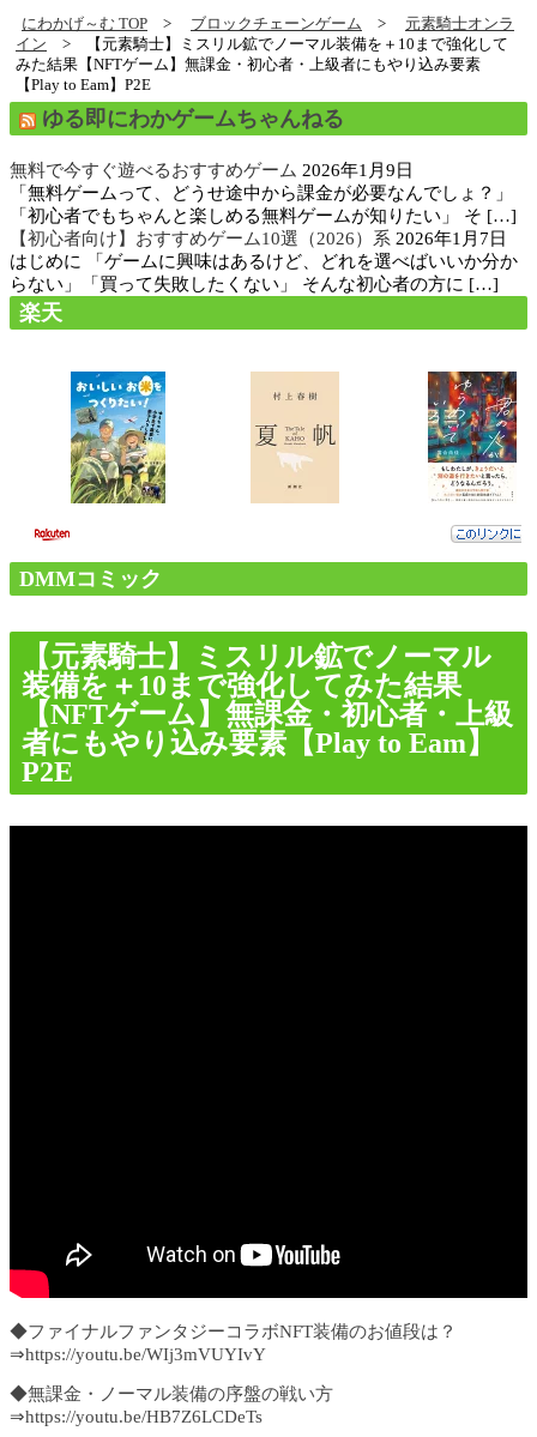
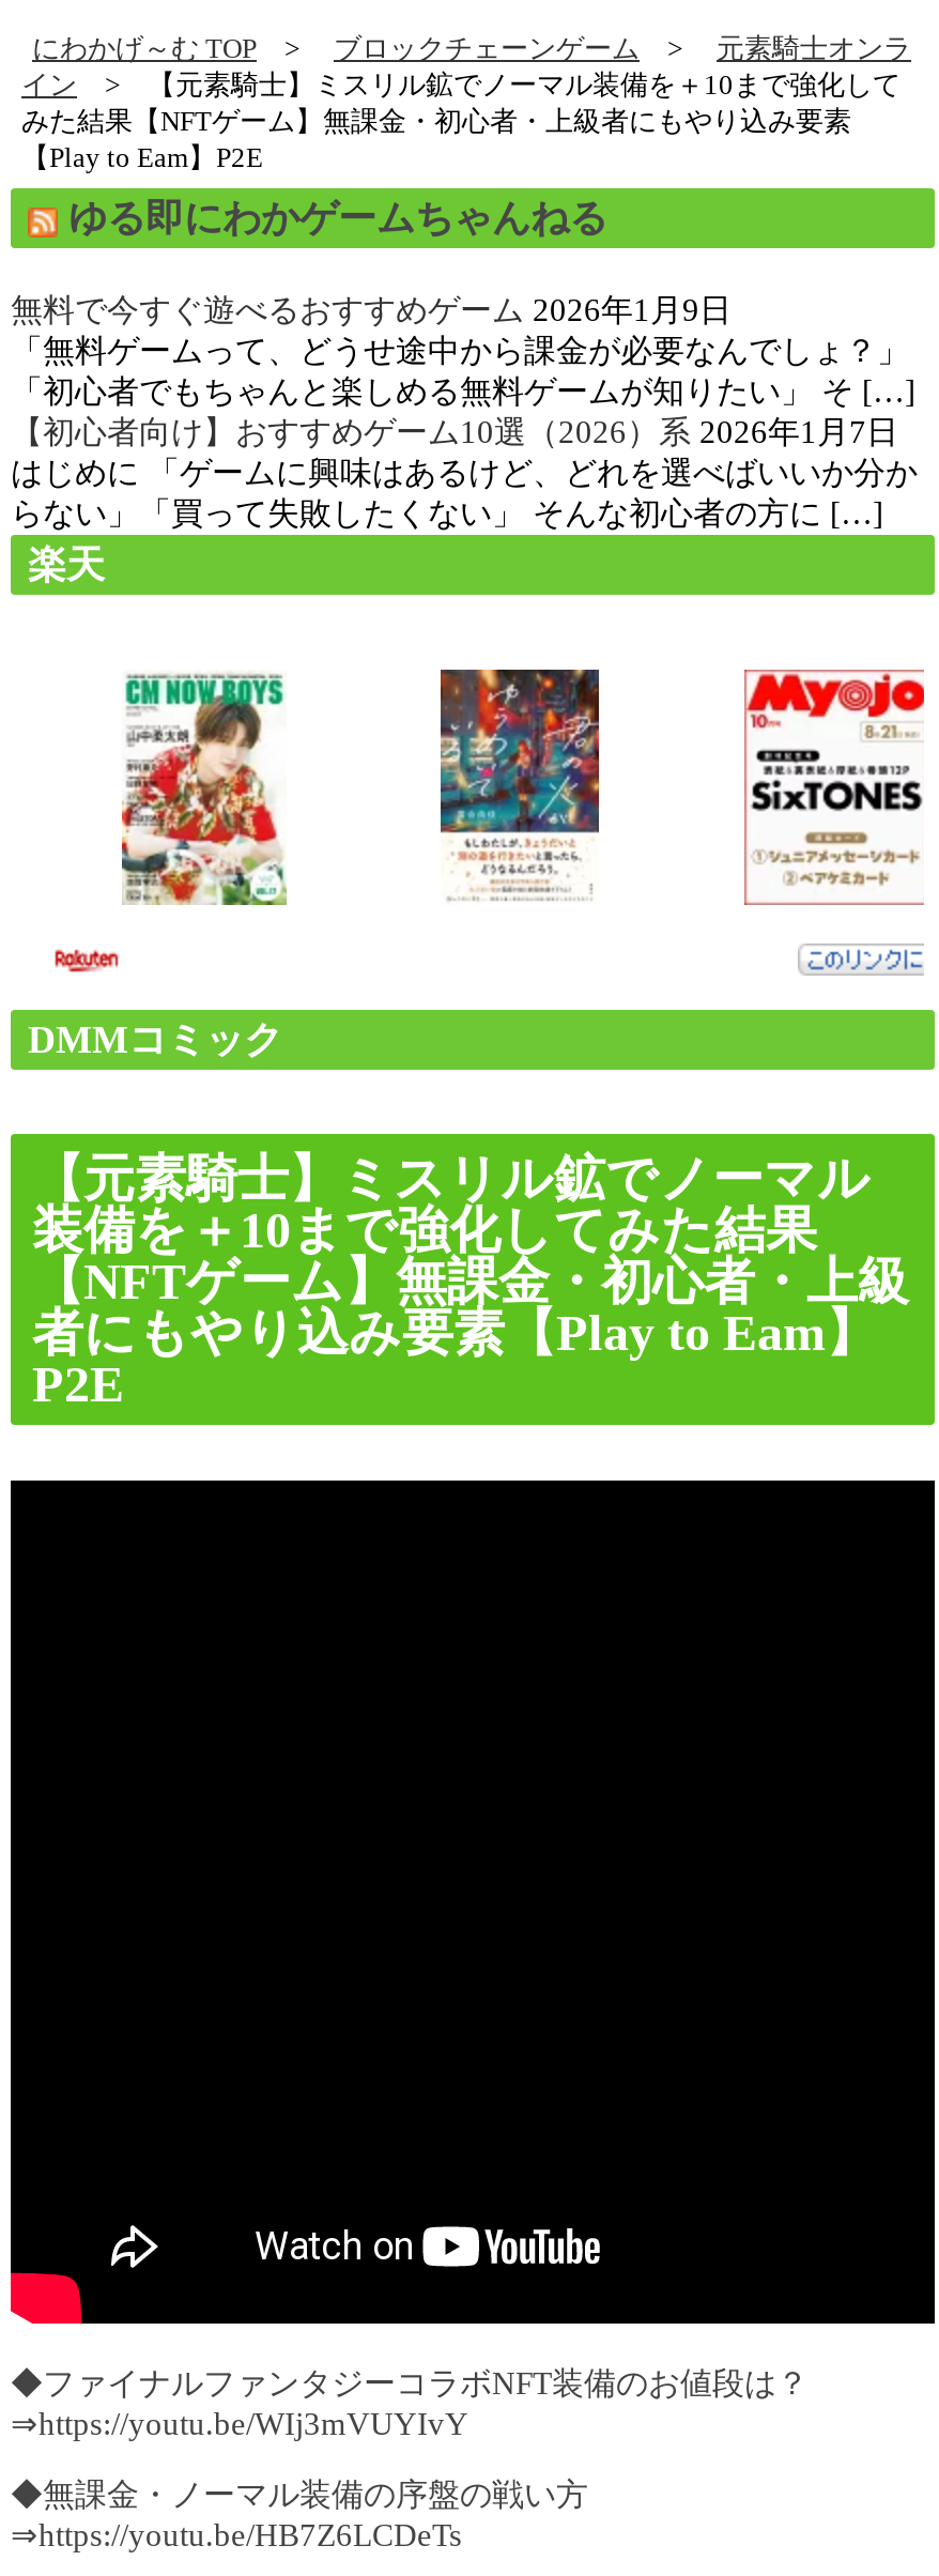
- [image]
+ [image]

- [image]
+ [image]

- [image]
+ [image]
